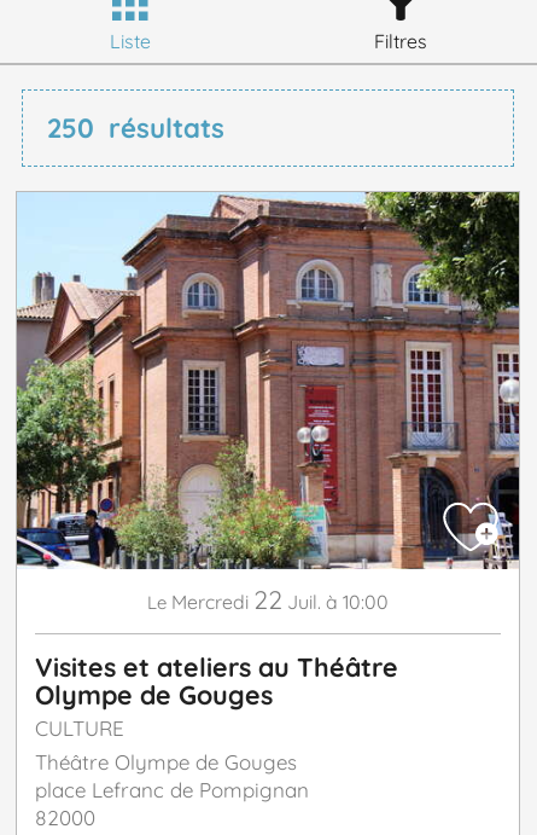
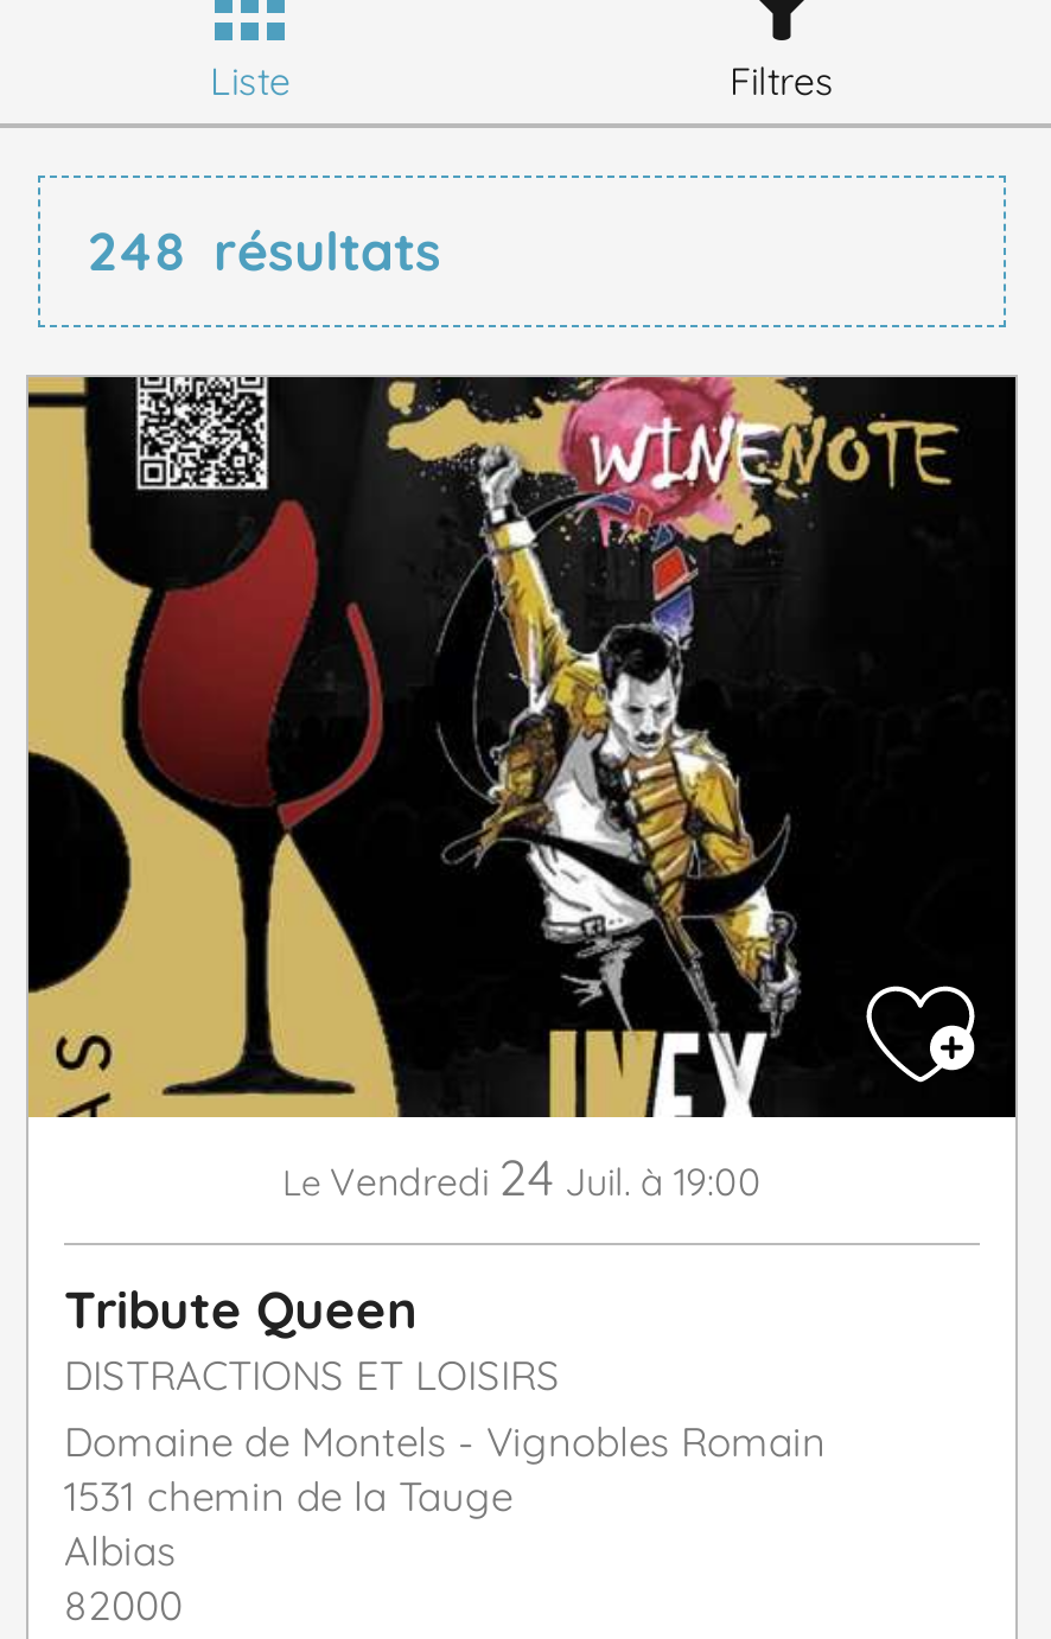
- 250 résultats
+ 248 résultats

- [image]
- Le Mercredi 22 Juil. à 10:00
+ [image]
+ Le Vendredi 24 Juil. à 19:00

- Visites et ateliers au Théâtre
- Olympe de Gouges
- CULTURE
- Théâtre Olympe de Gouges
- place Lefranc de Pompignan
+ Tribute Queen
+ DISTRACTIONS ET LOISIRS
+ Domaine de Montels - Vignobles Romain
+ 1531 chemin de la Tauge
+ Albias
